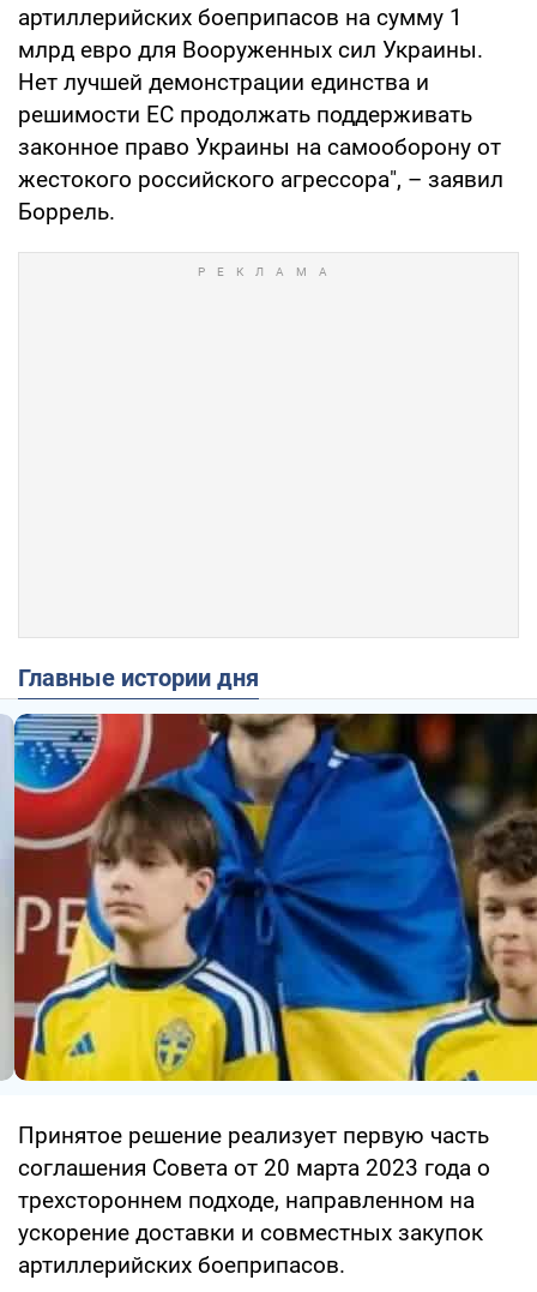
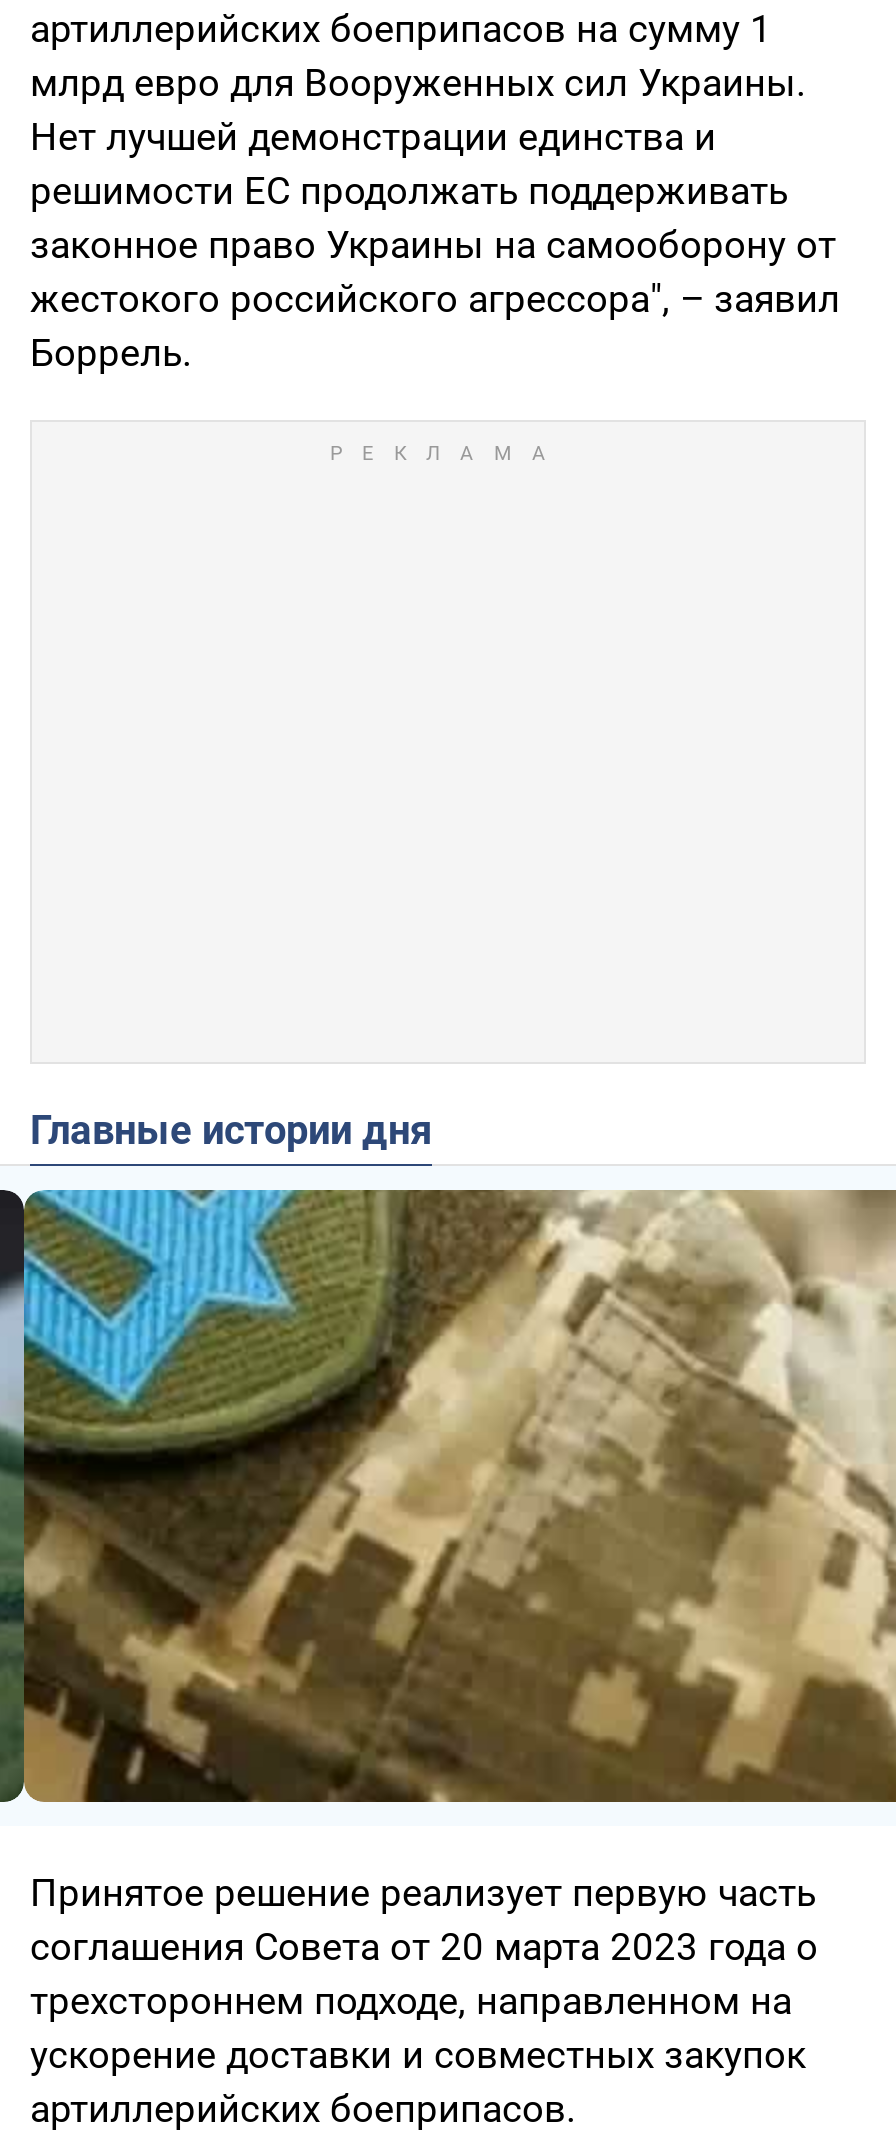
- [image]
+ [image]
